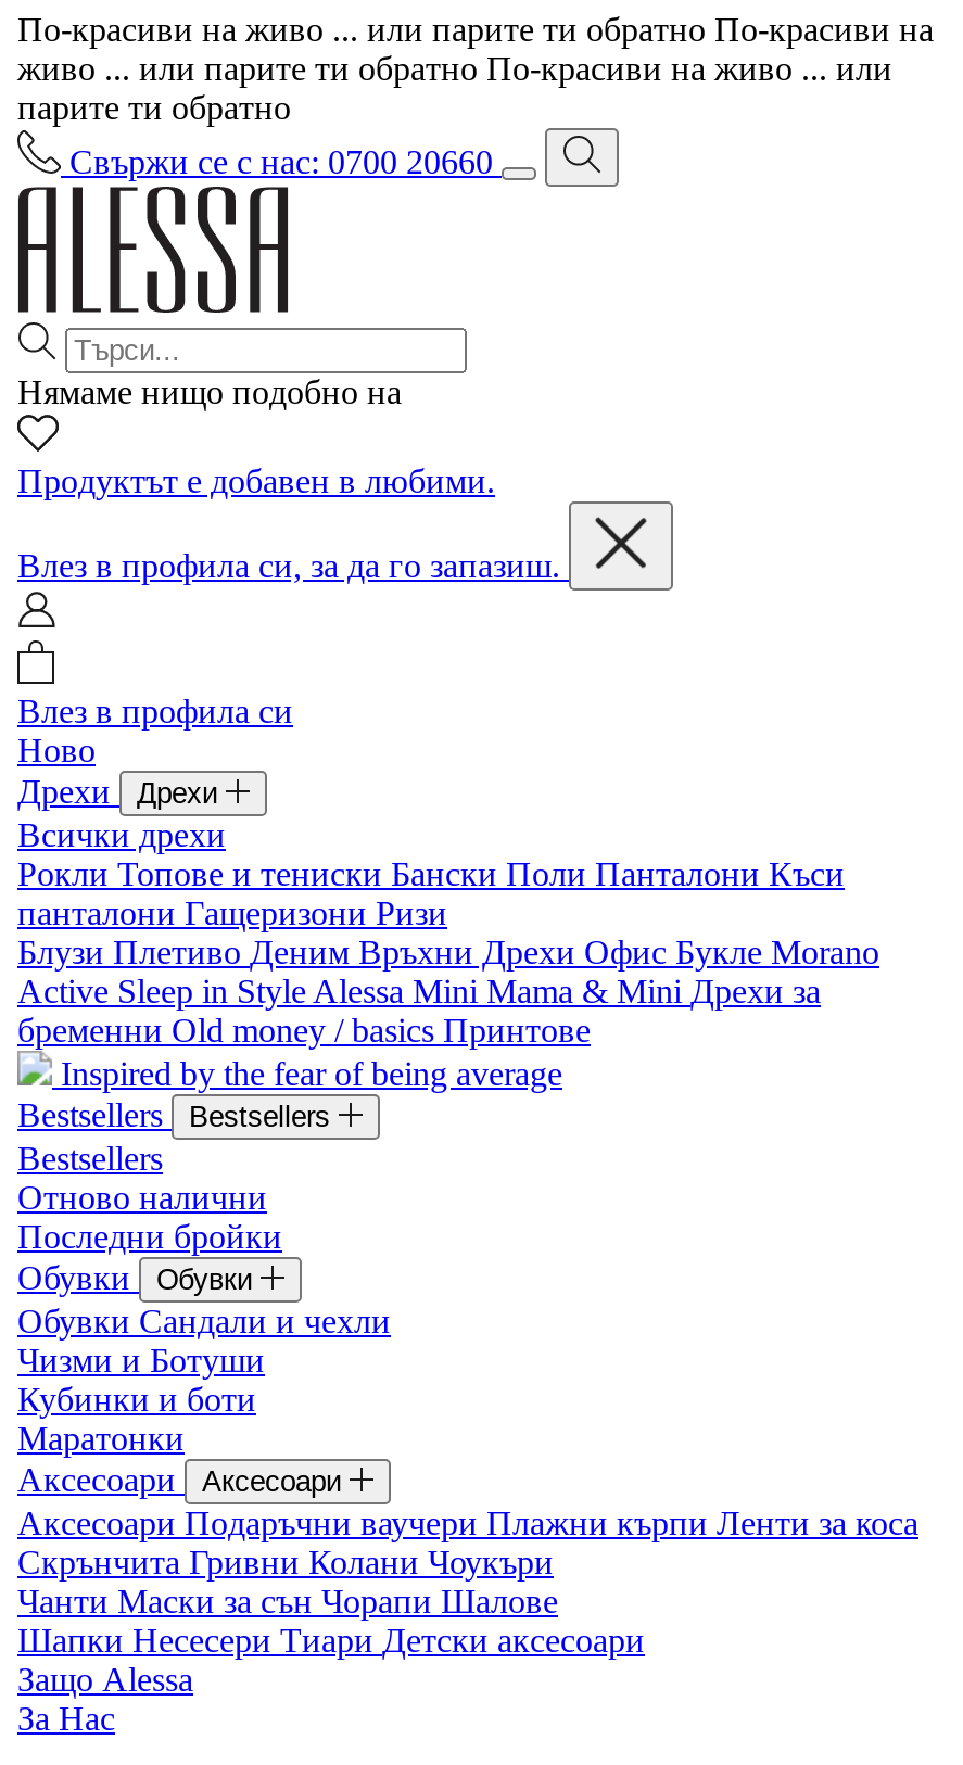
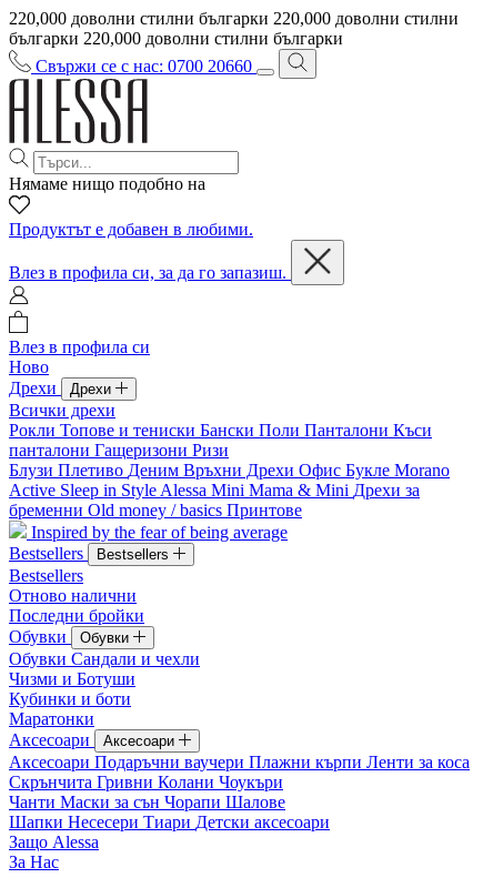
- По-красиви на живо ... или парите ти обратно По-красиви на
- живо ... или парите ти обратно По-красиви на живо ... или
- парите ти обратно
+ 220,000 доволни стилни българки 220,000 доволни стилни
+ българки 220,000 доволни стилни българки
